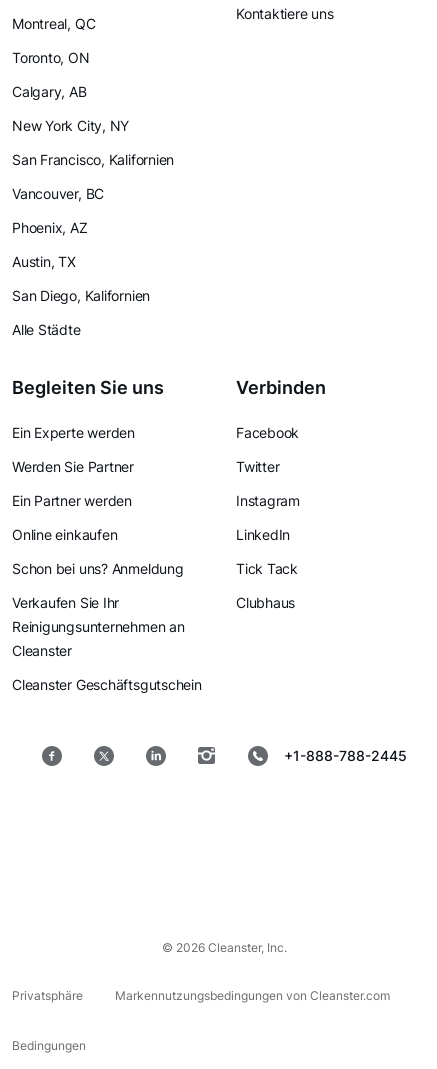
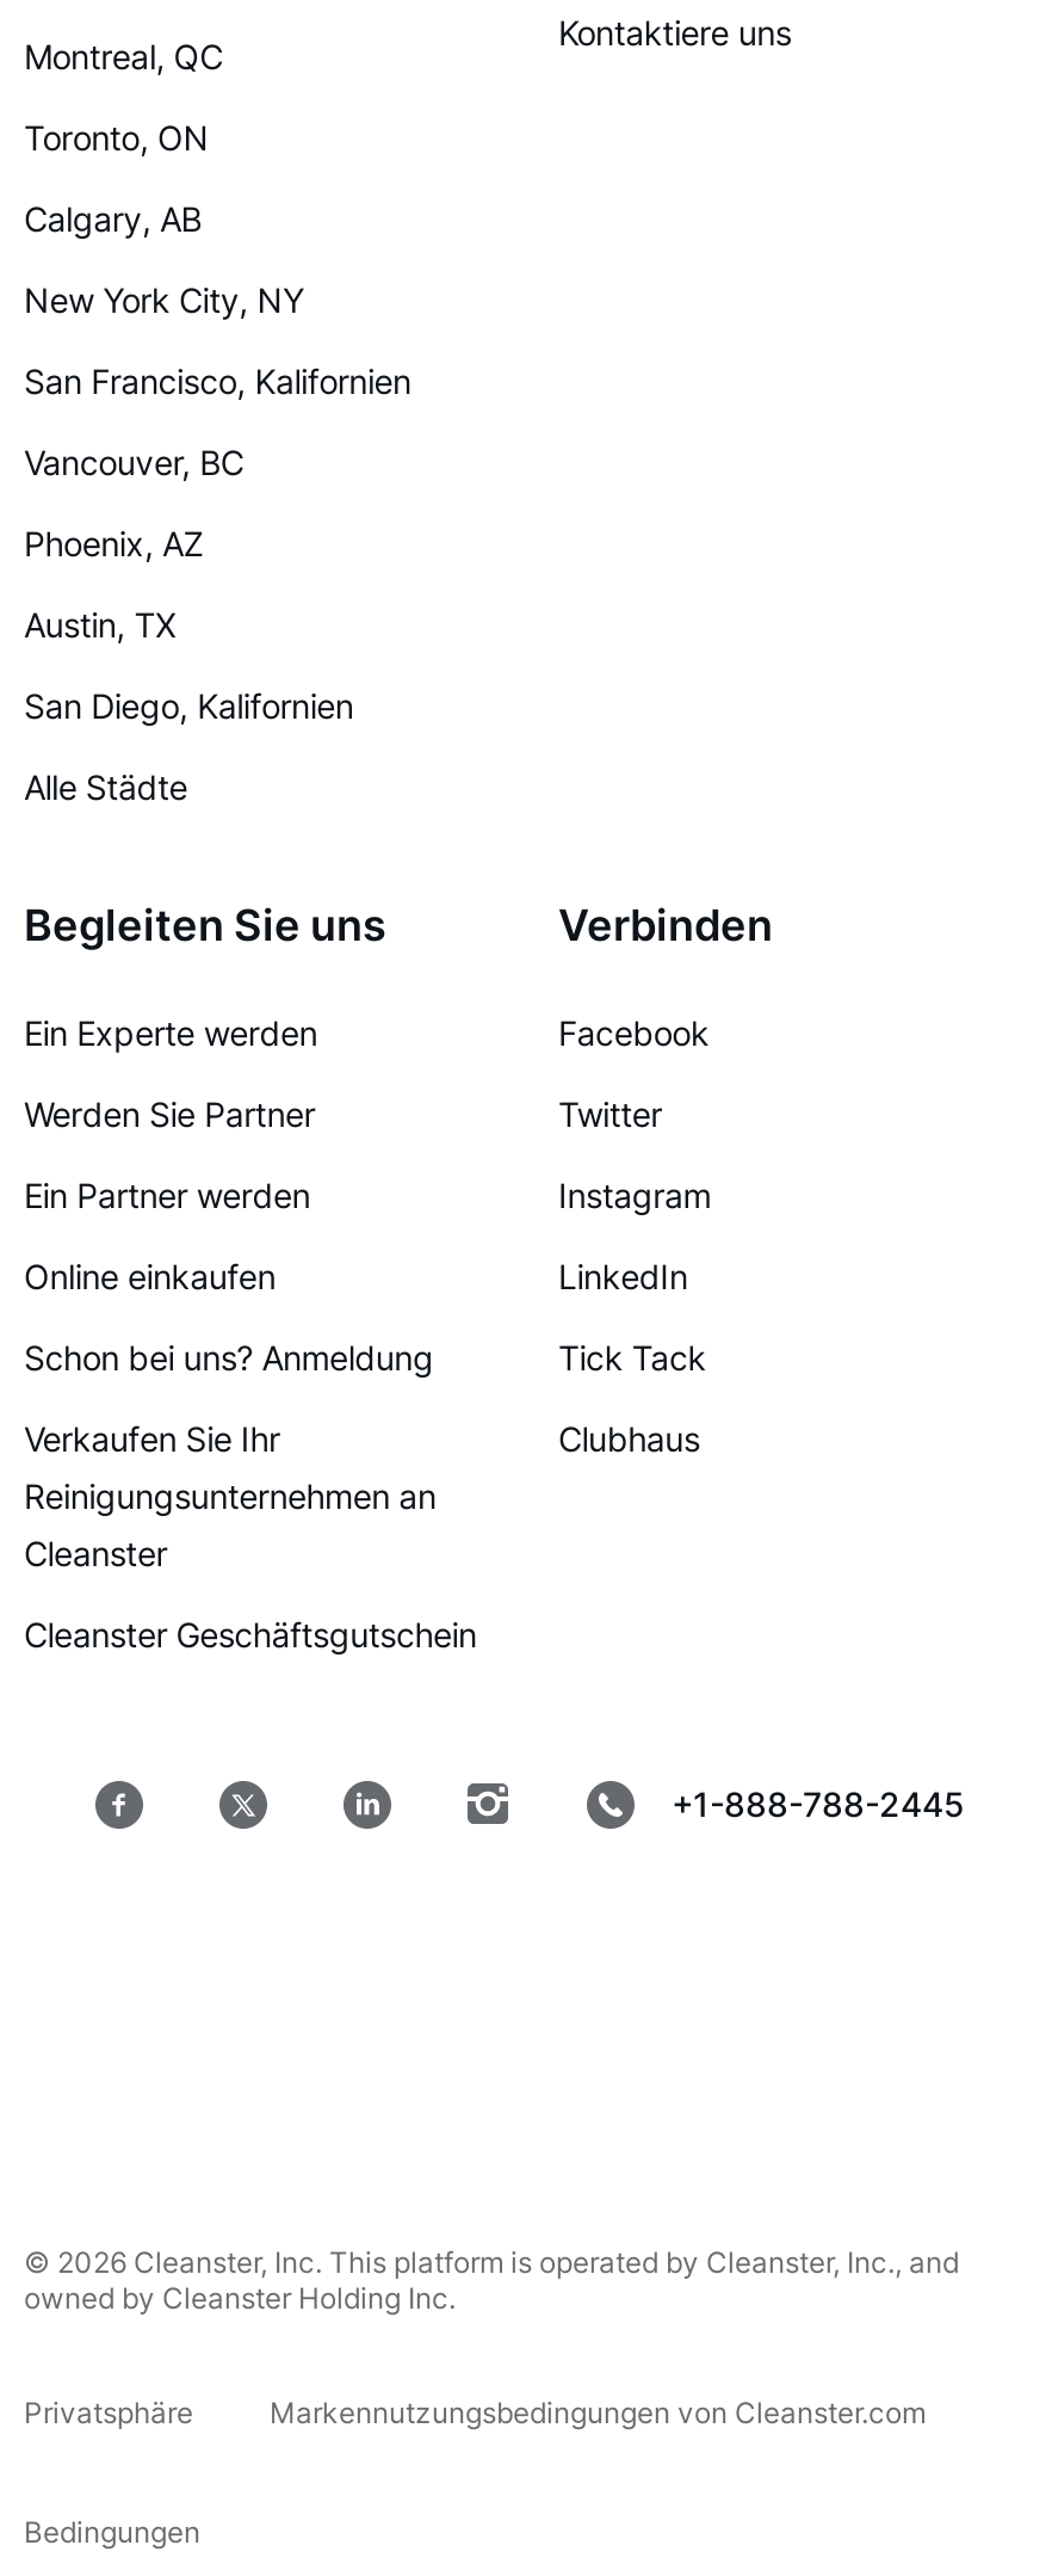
- © 2026 Cleanster, Inc.
+ © 2026 Cleanster, Inc. This platform is operated by Cleanster, Inc., and
+ owned by Cleanster Holding Inc.
